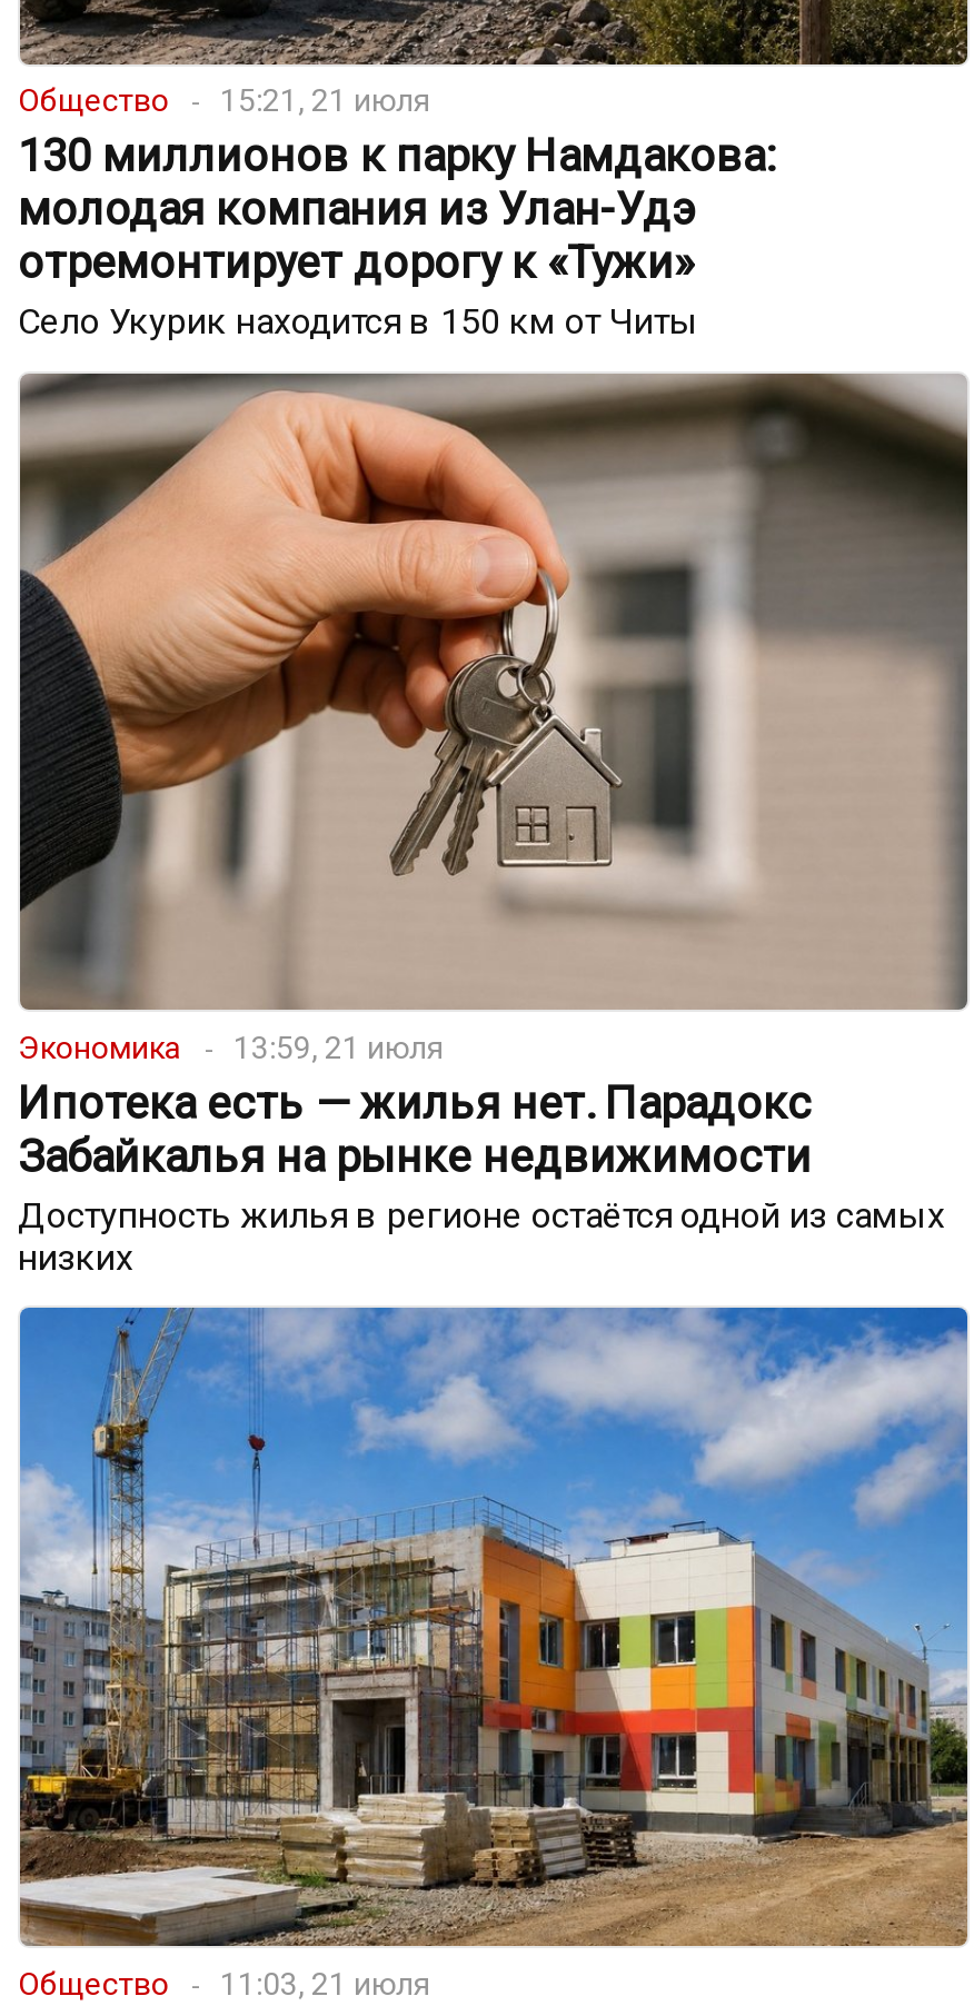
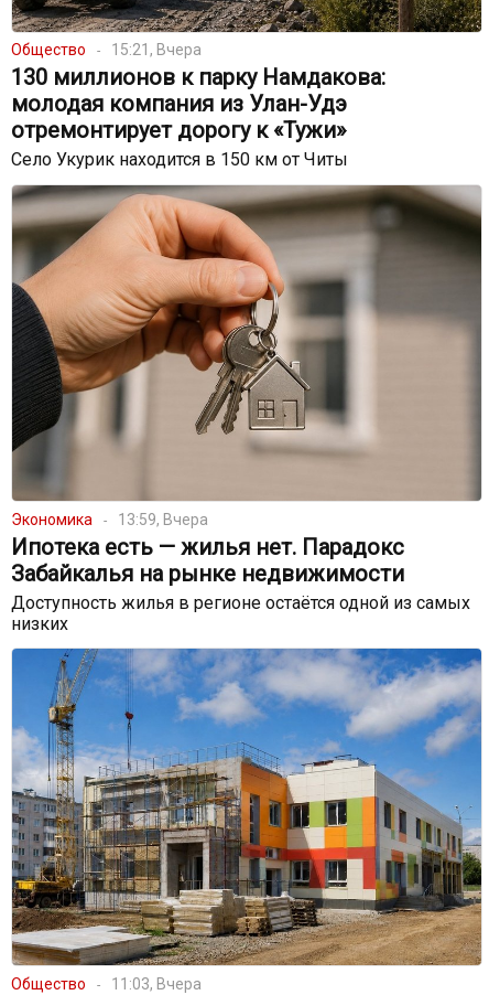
- Общество 15:21, 21 июля
+ Общество 15:21, Вчера

- Экономика 13:59, 21 июля
+ Экономика 13:59, Вчера

- Общество 11:03, 21 июля
+ Общество 11:03, Вчера
